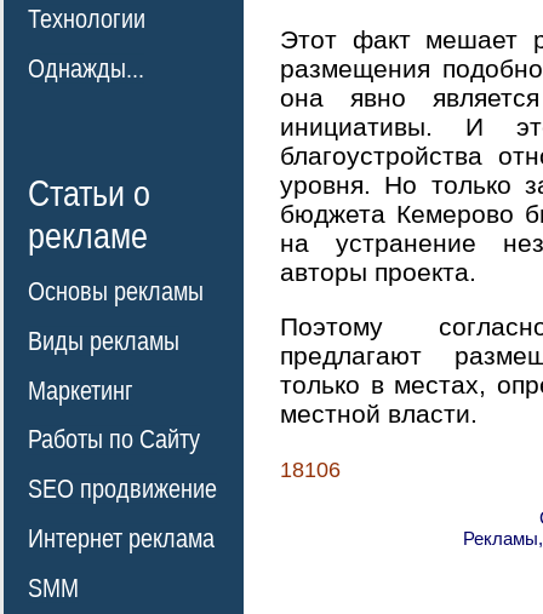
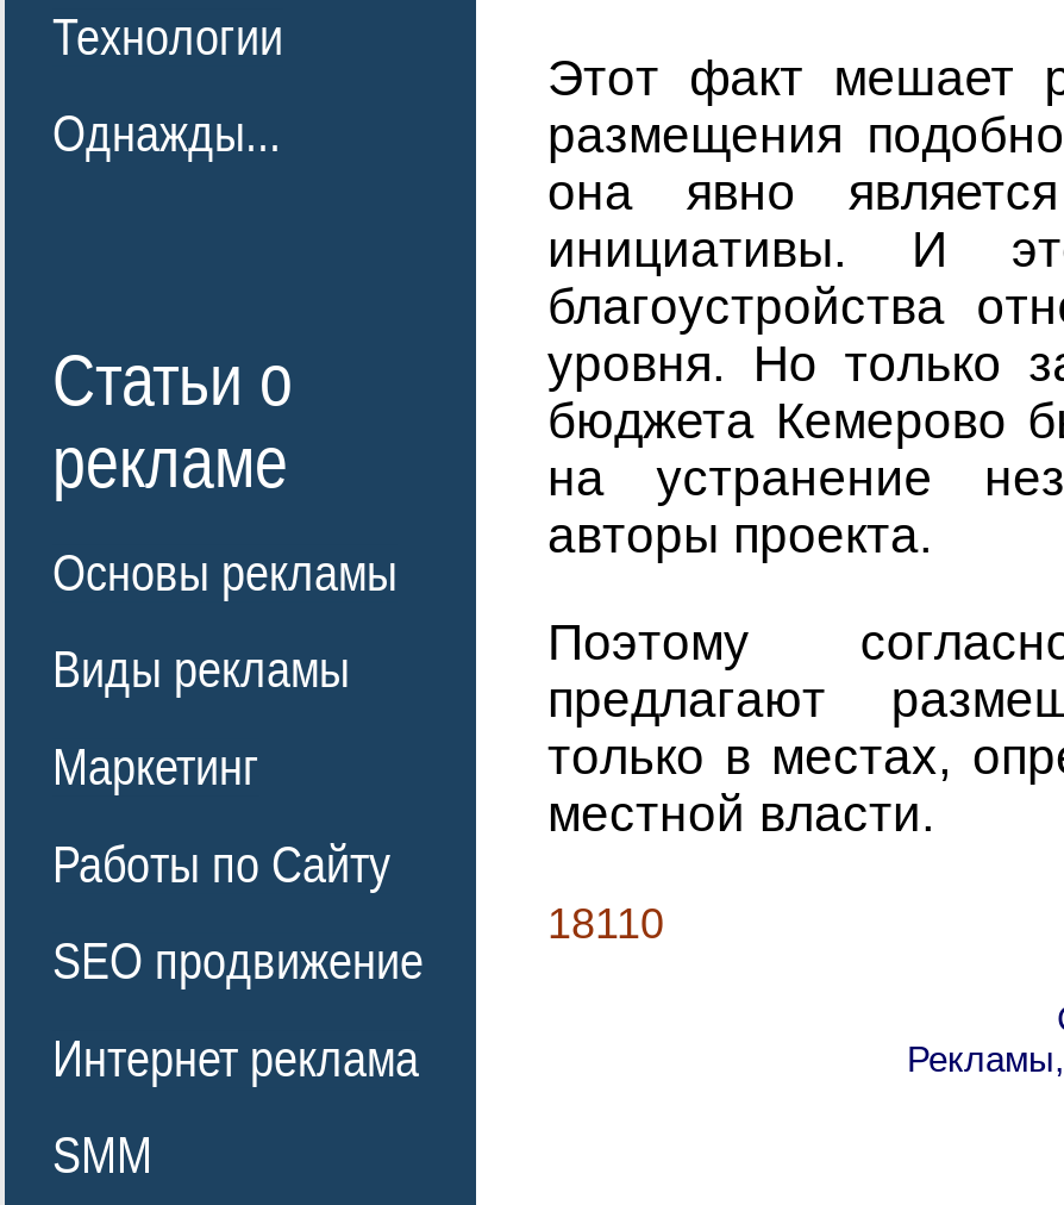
- 18106
+ 18110
